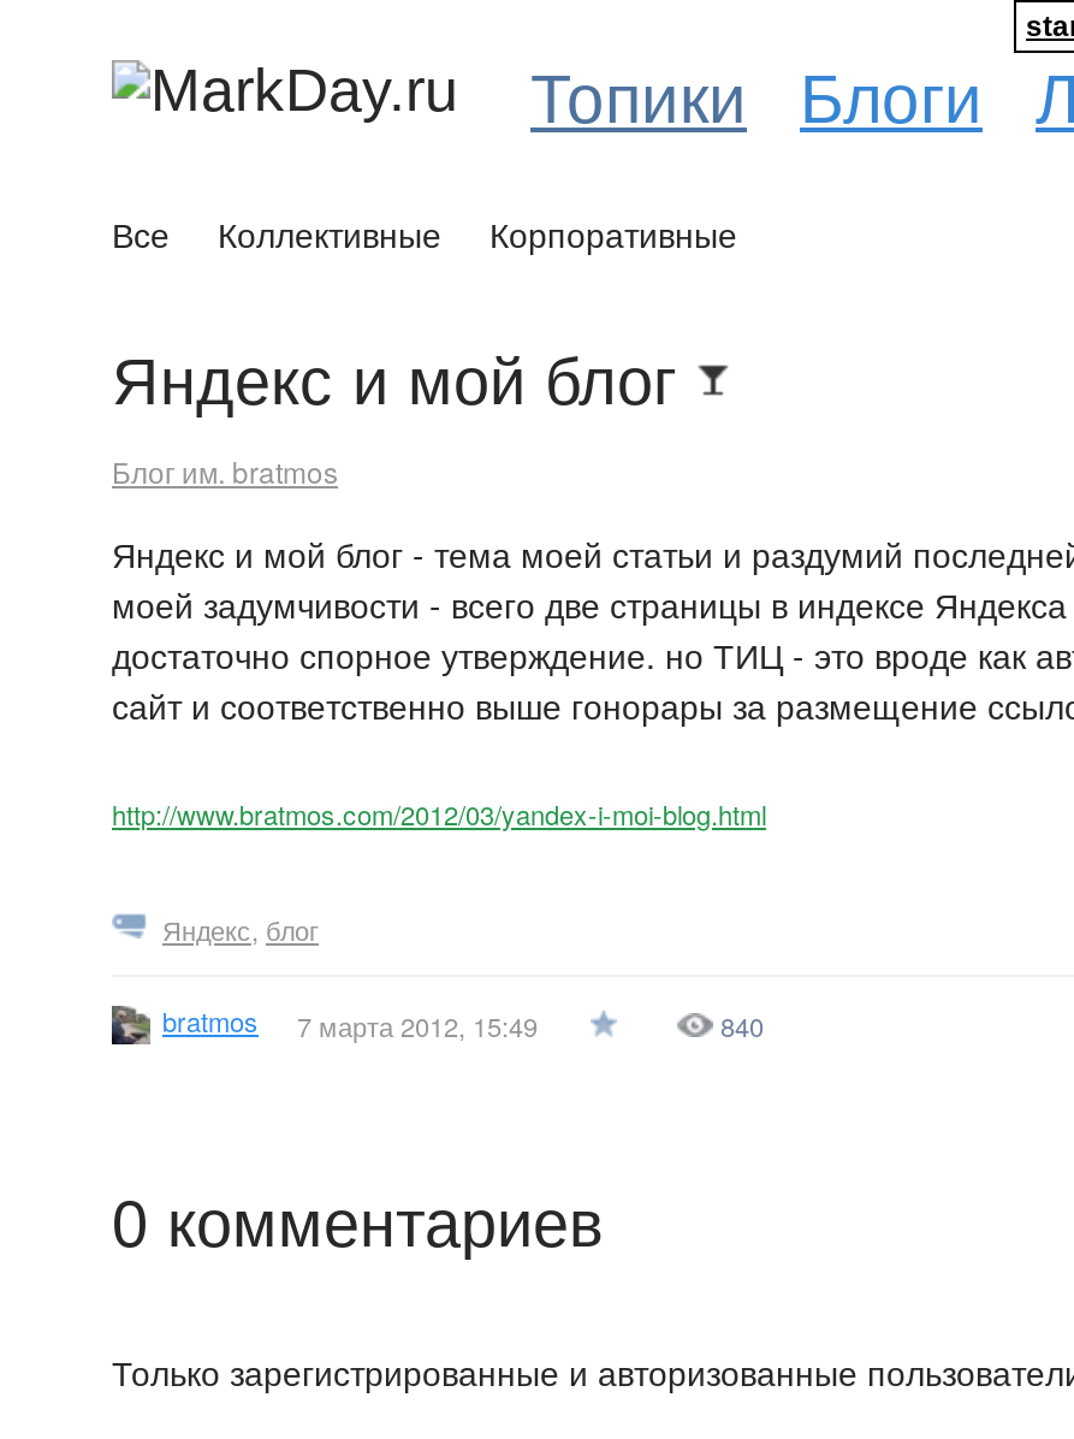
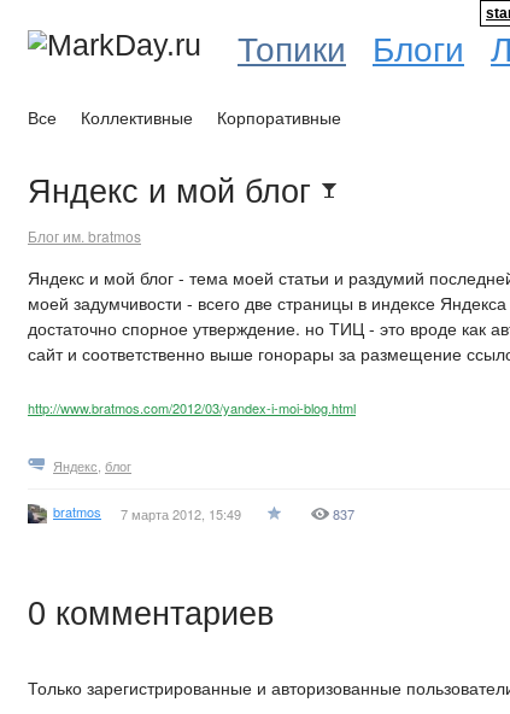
- 840
+ 837
